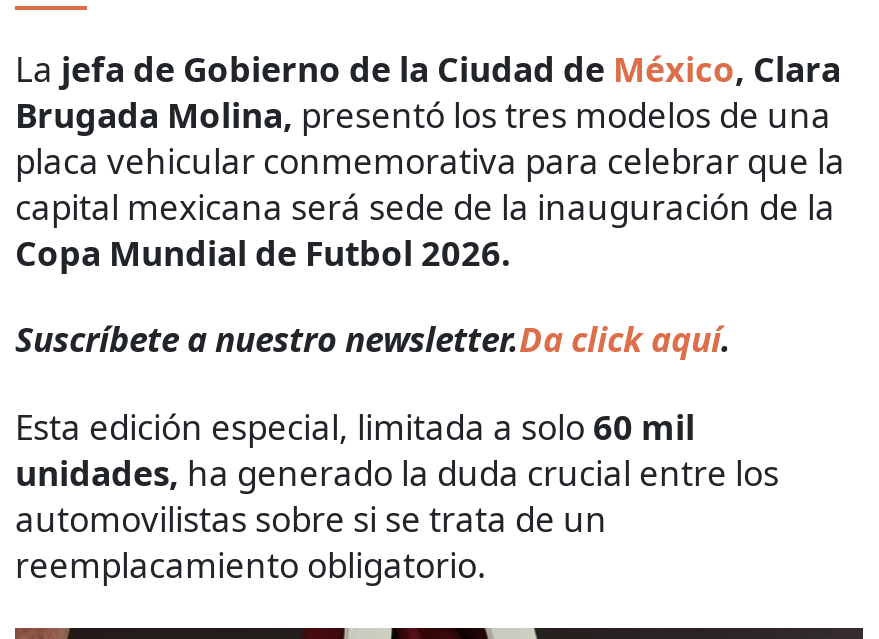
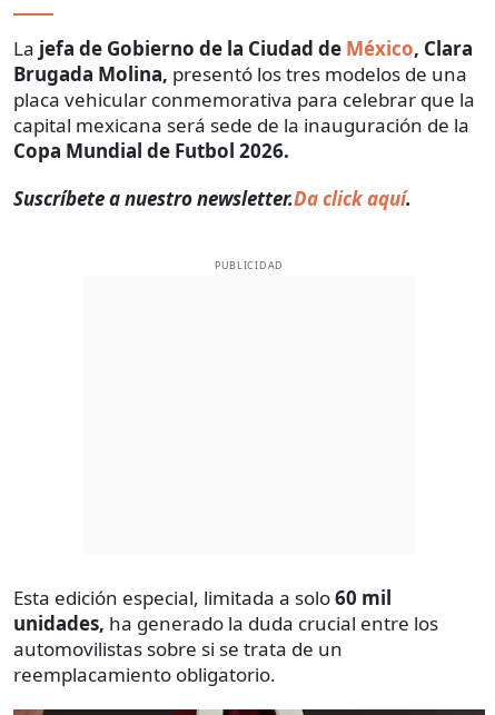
+ PUBLICIDAD
